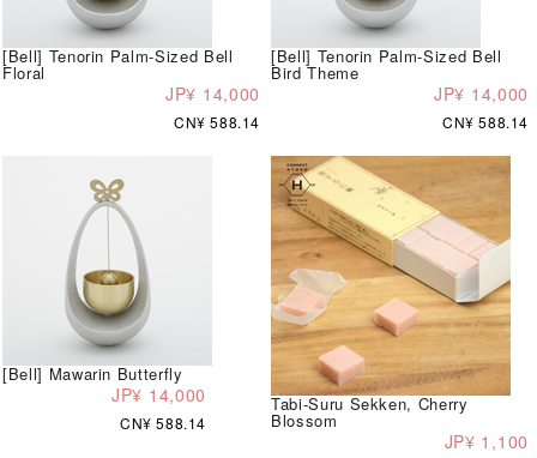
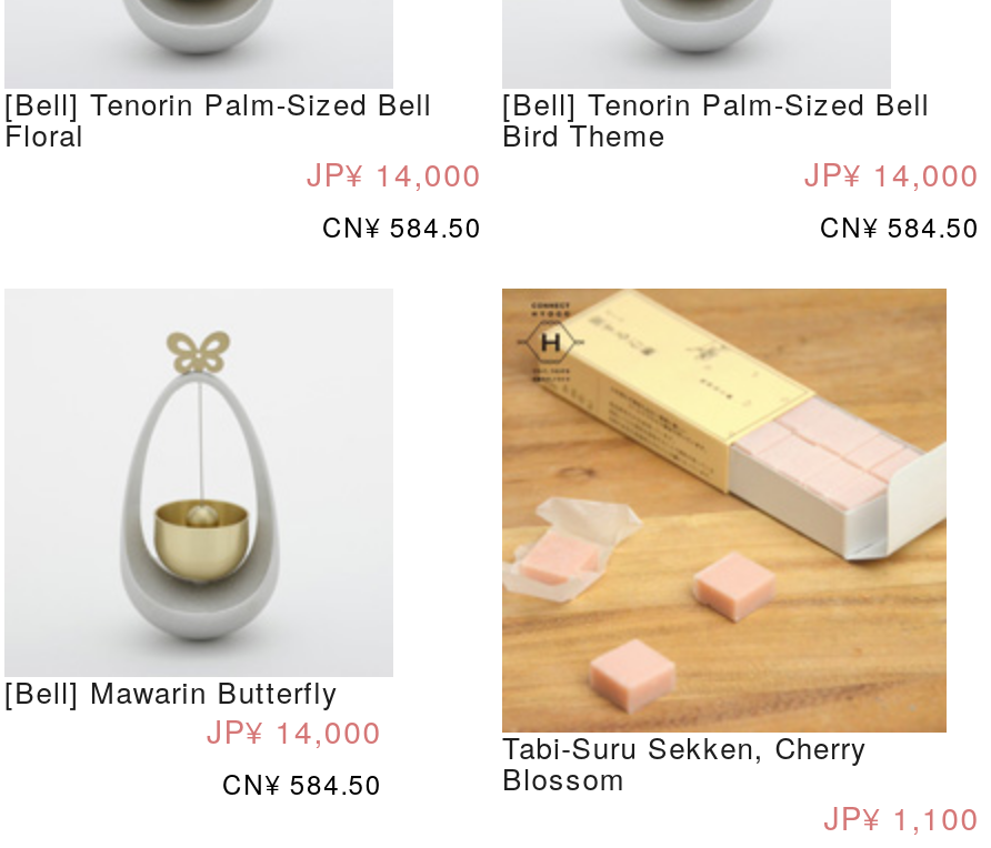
- CN¥ 588.14
+ CN¥ 584.50

- CN¥ 588.14
+ CN¥ 584.50

- CN¥ 588.14
+ CN¥ 584.50
